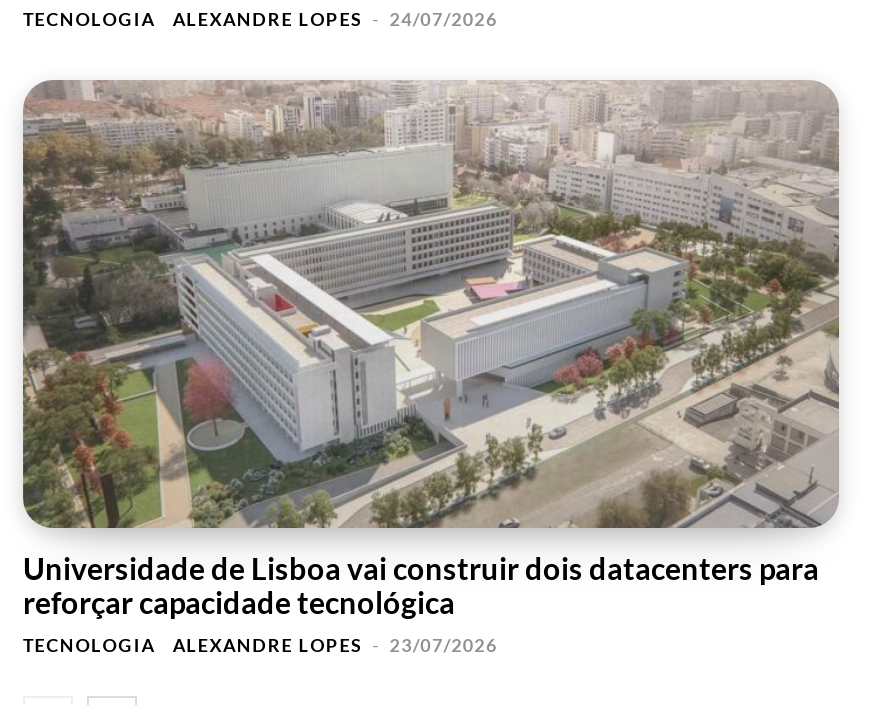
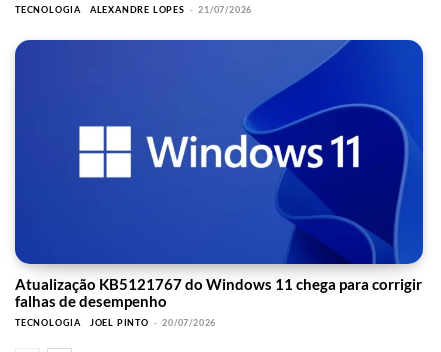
- ALEXANDRE LOPES - 24/07/2026
+ ALEXANDRE LOPES - 21/07/2026

- [image]
- Universidade de Lisboa vai construir dois datacenters para
- reforçar capacidade tecnológica
+ [image]
+ Atualização KB5121767 do Windows 11 chega para corrigir
+ falhas de desempenho

- ALEXANDRE LOPES - 23/07/2026
+ JOEL PINTO - 20/07/2026
